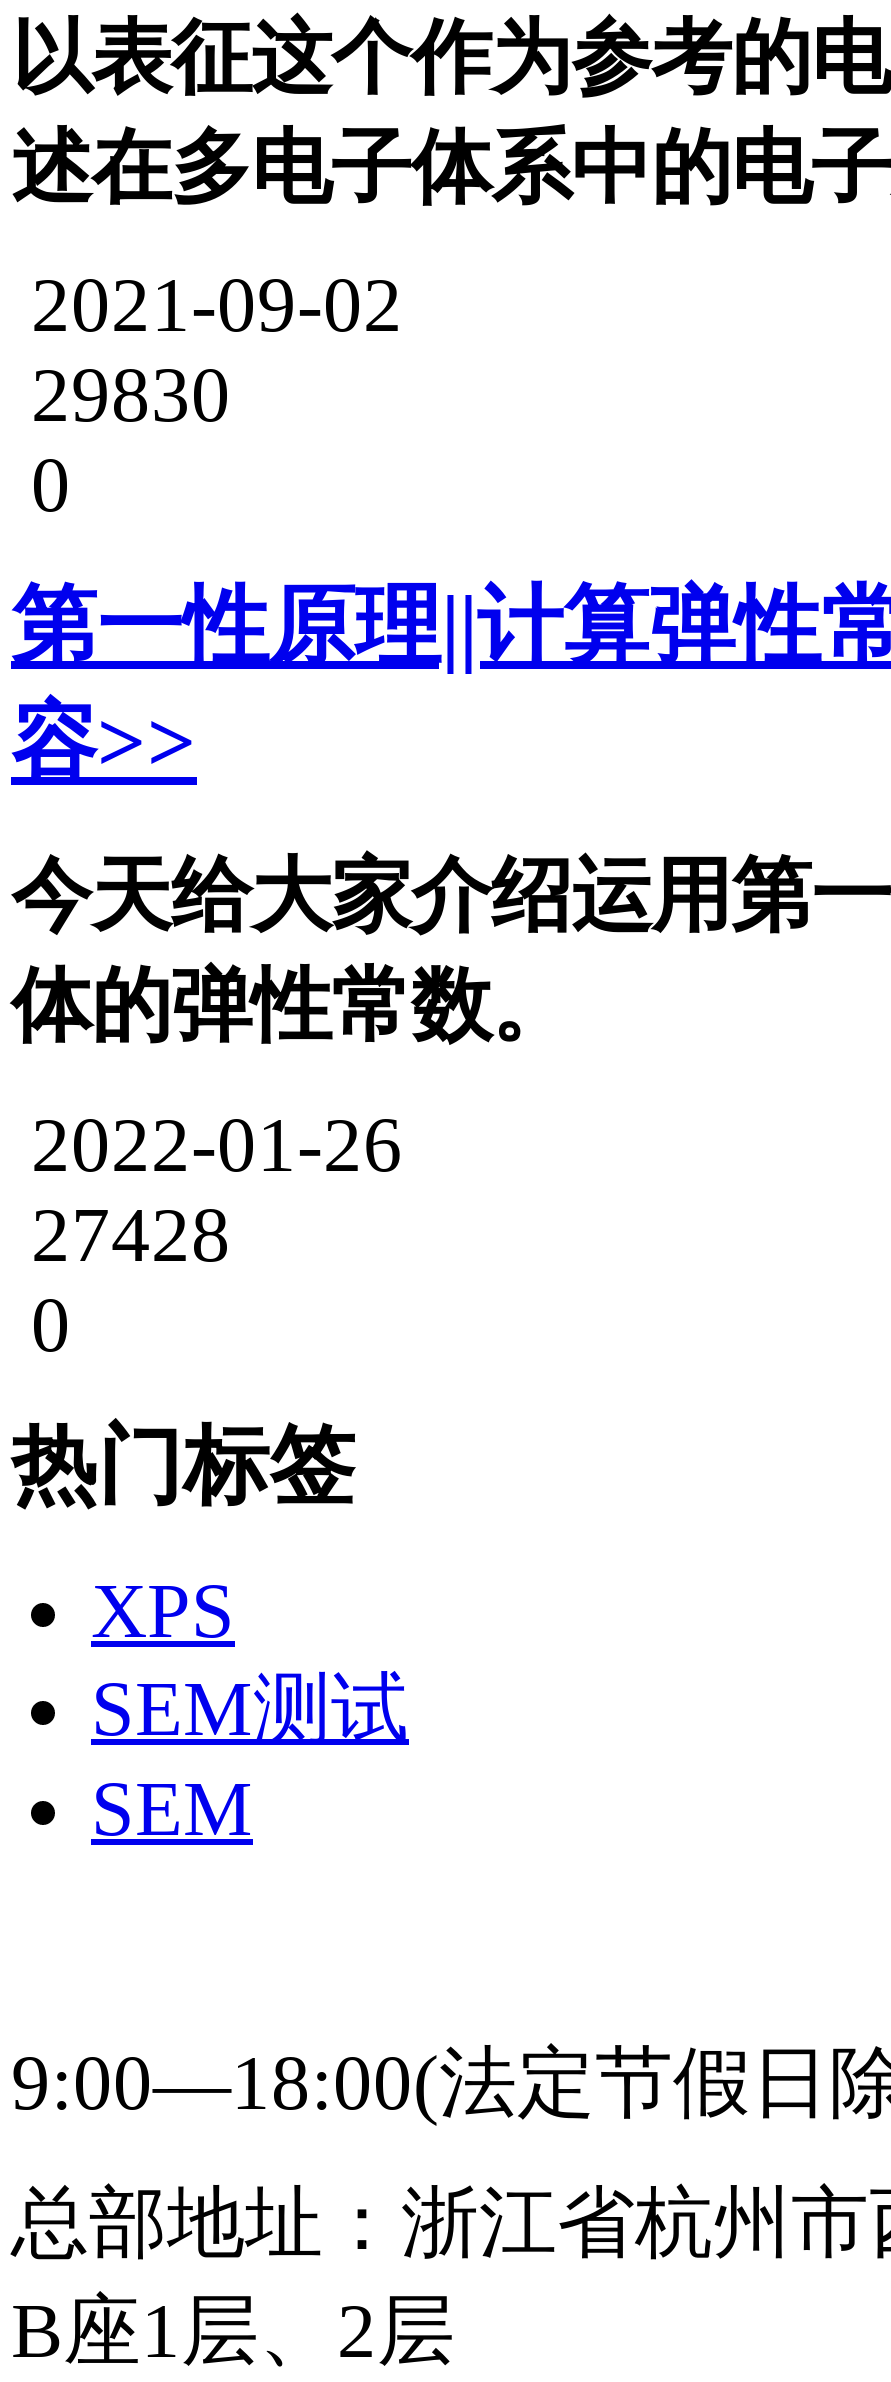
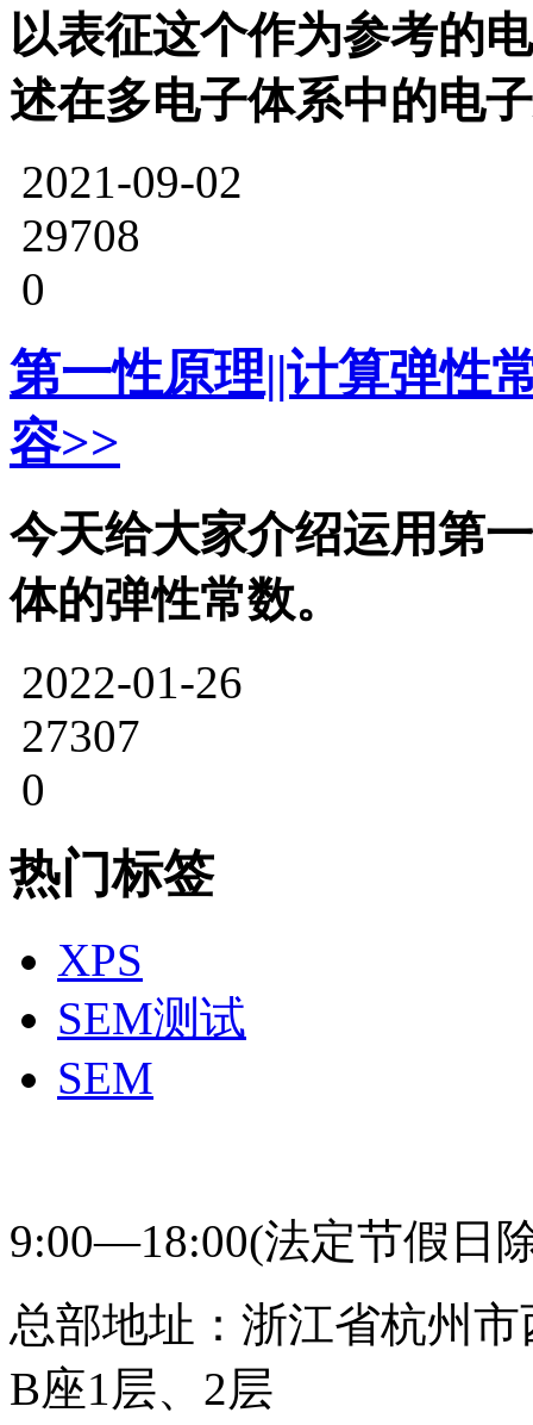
- 29830
+ 29708

- 27428
+ 27307
